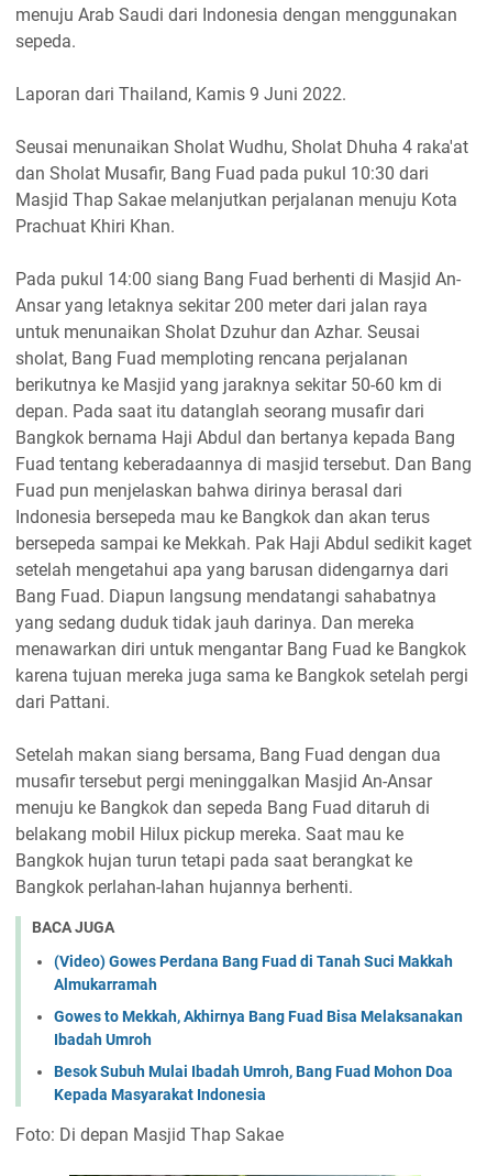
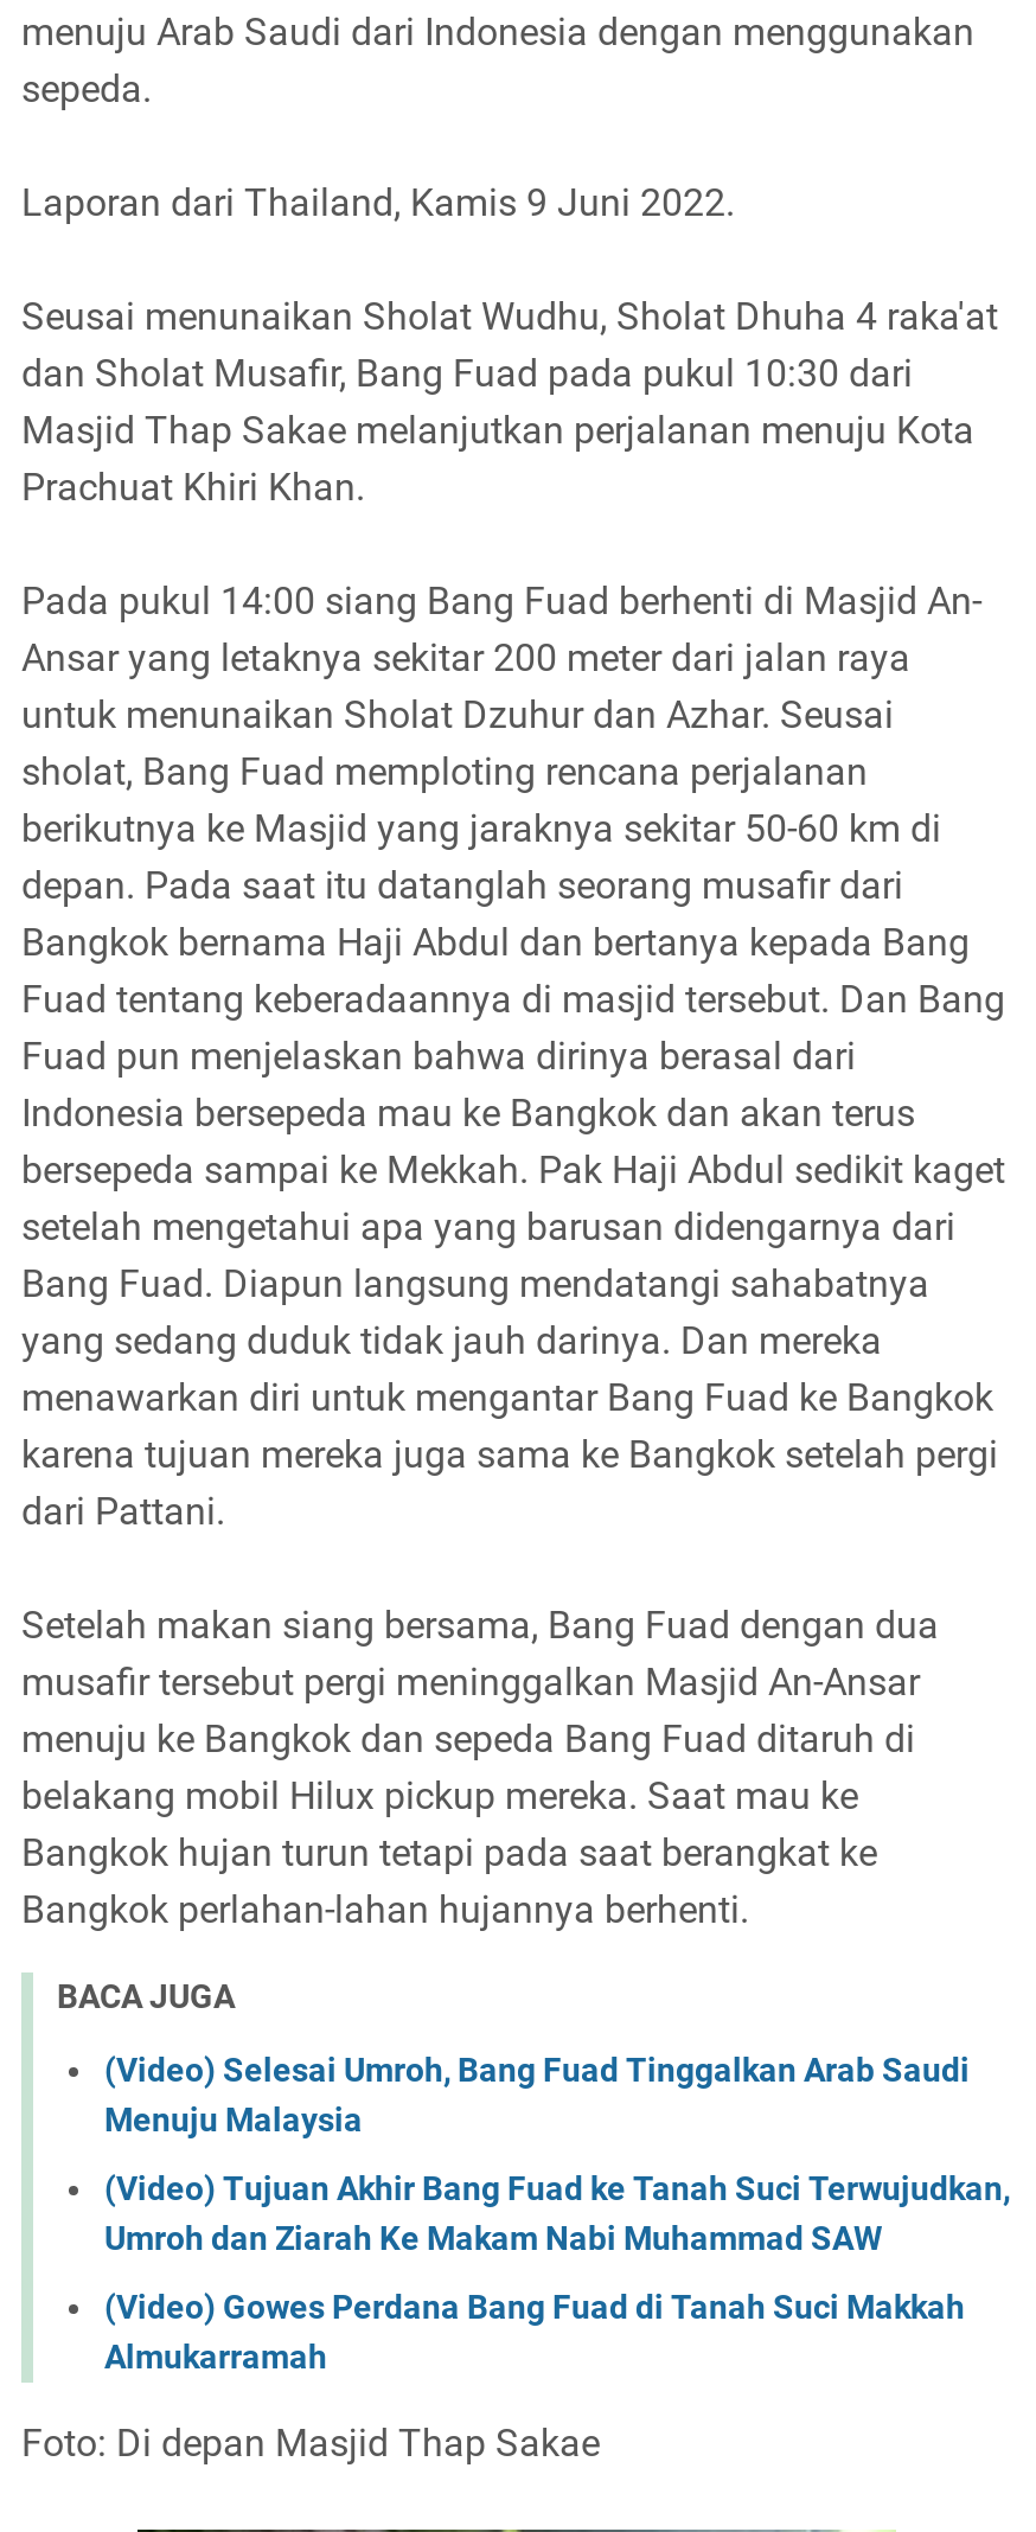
+ (Video) Selesai Umroh, Bang Fuad Tinggalkan Arab Saudi
+ Menuju Malaysia
+ (Video) Tujuan Akhir Bang Fuad ke Tanah Suci Terwujudkan,
+ Umroh dan Ziarah Ke Makam Nabi Muhammad SAW

moved down: (Video) Gowes Perdana Bang Fuad di Tanah Suci Makkah | Almukarramah

- Gowes to Mekkah, Akhirnya Bang Fuad Bisa Melaksanakan
- Ibadah Umroh
- Besok Subuh Mulai Ibadah Umroh, Bang Fuad Mohon Doa
- Kepada Masyarakat Indonesia
